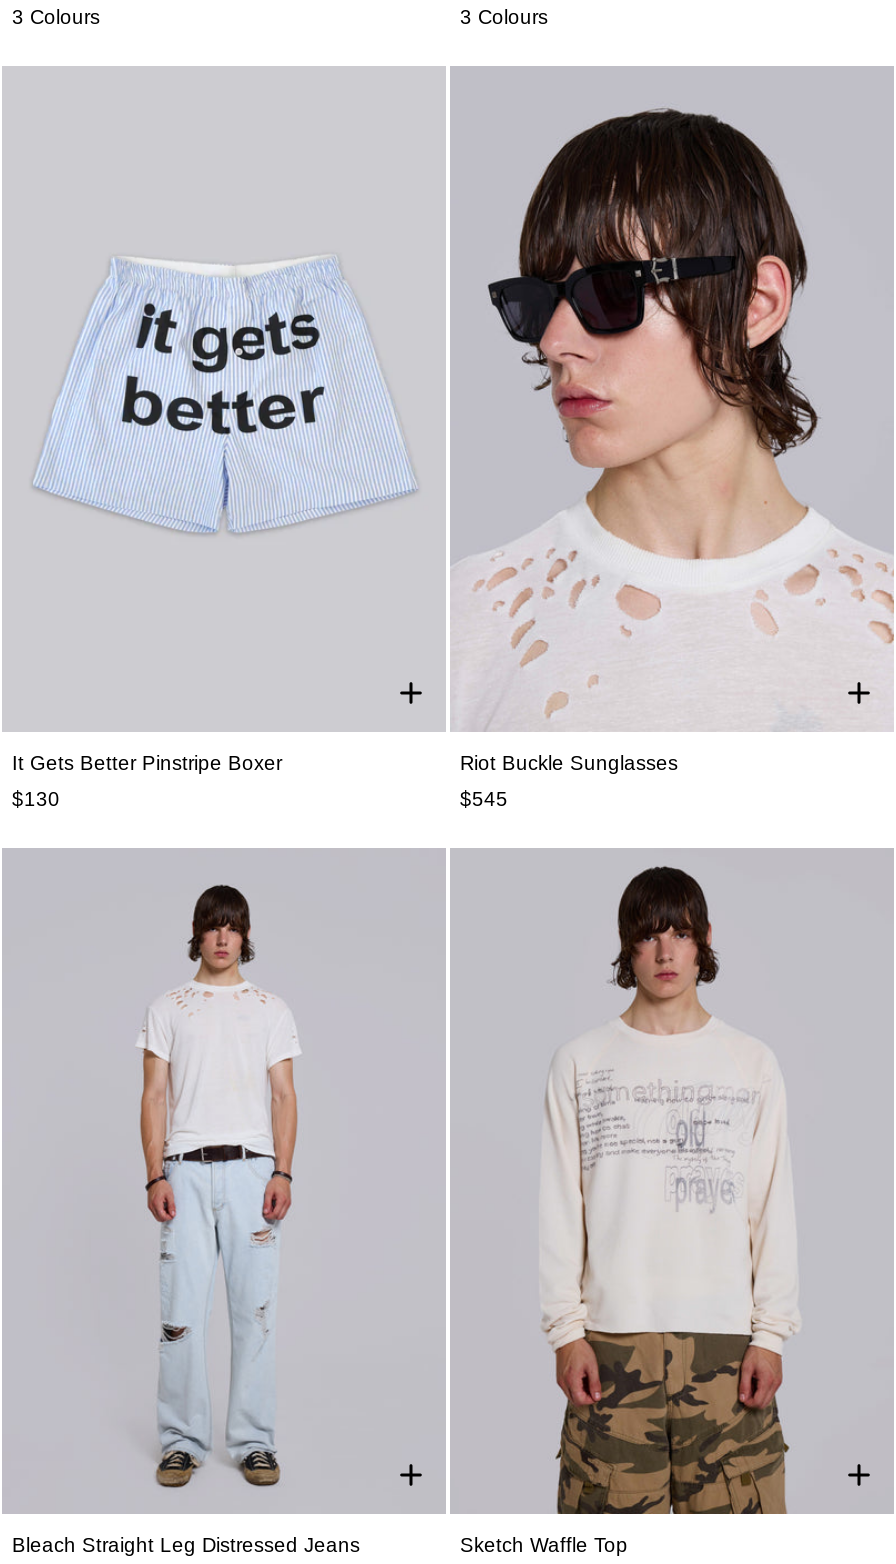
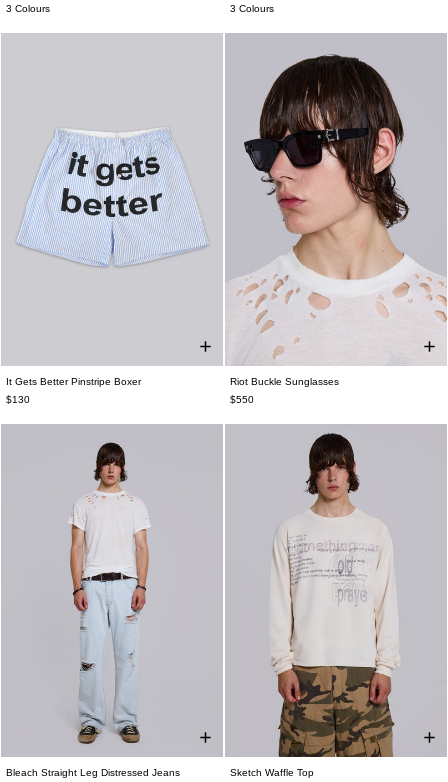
- $545
+ $550
